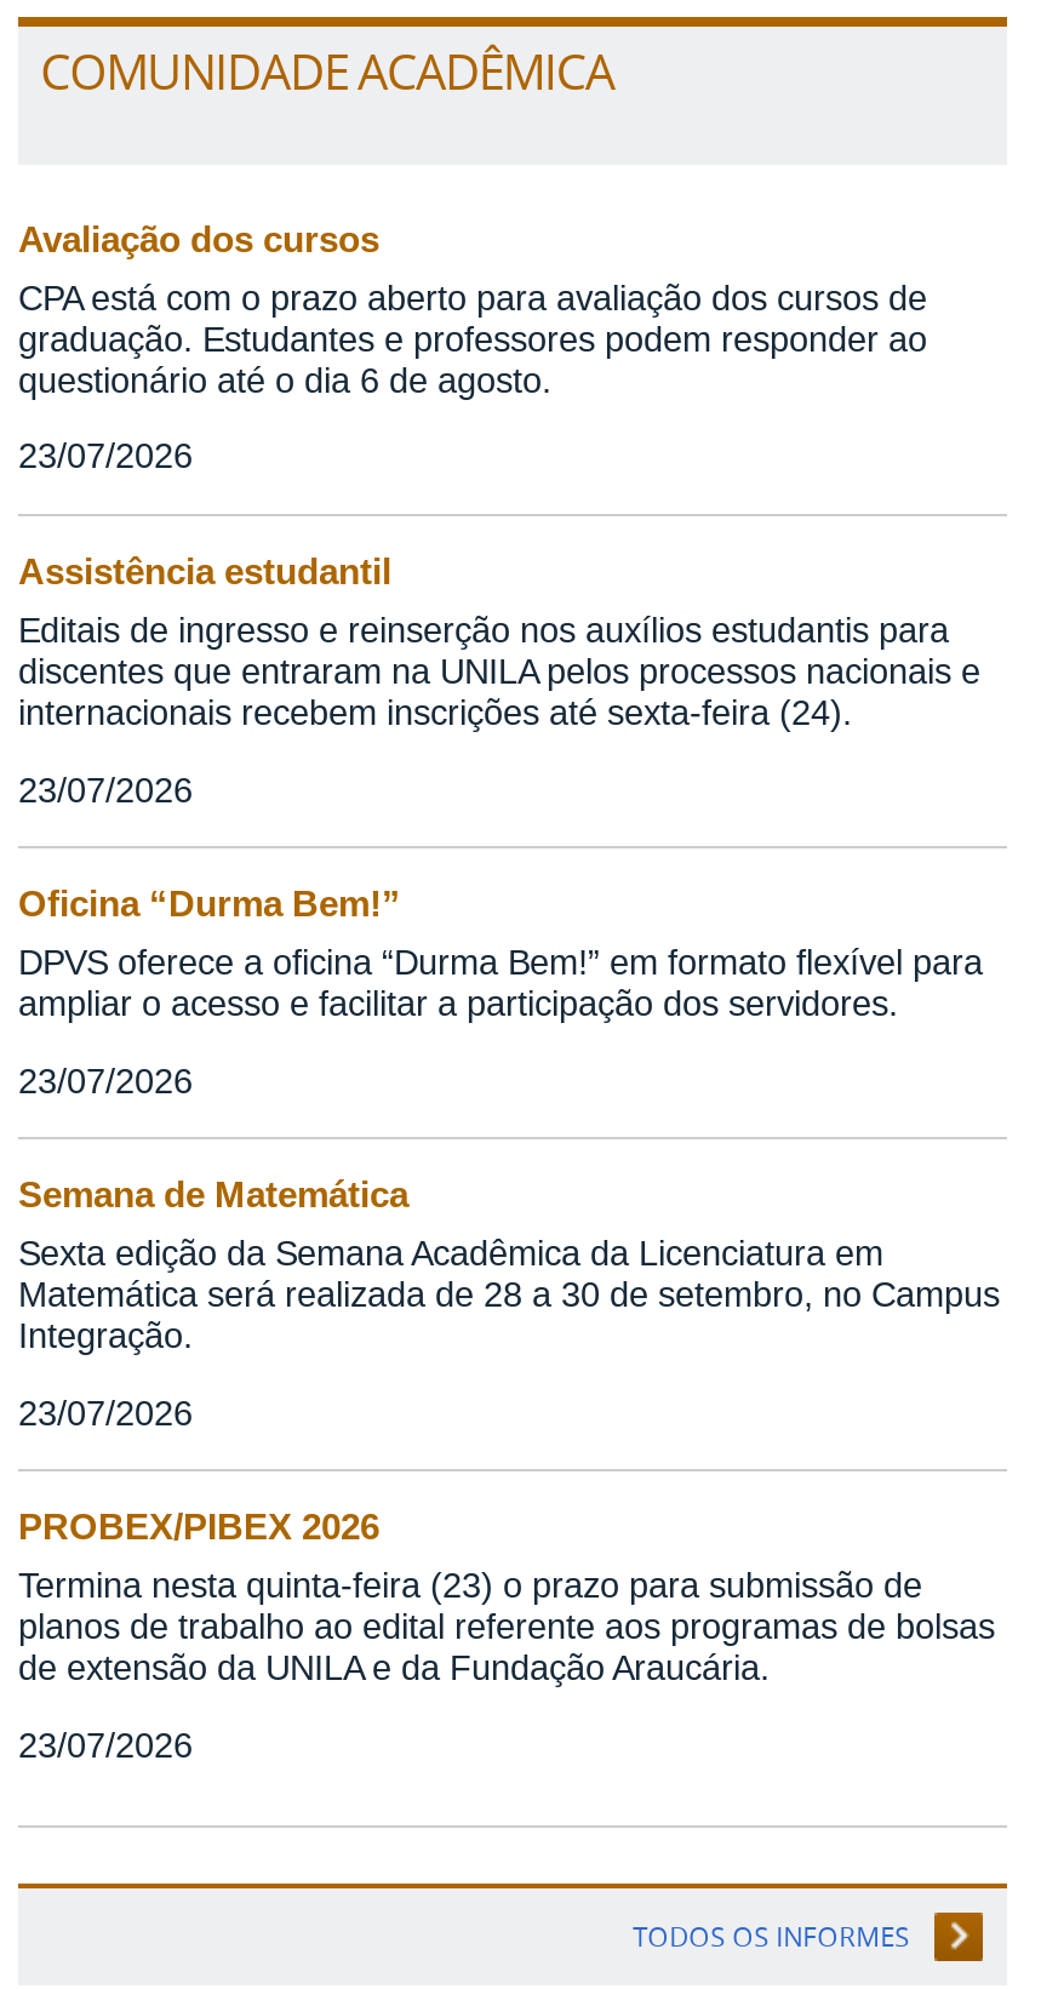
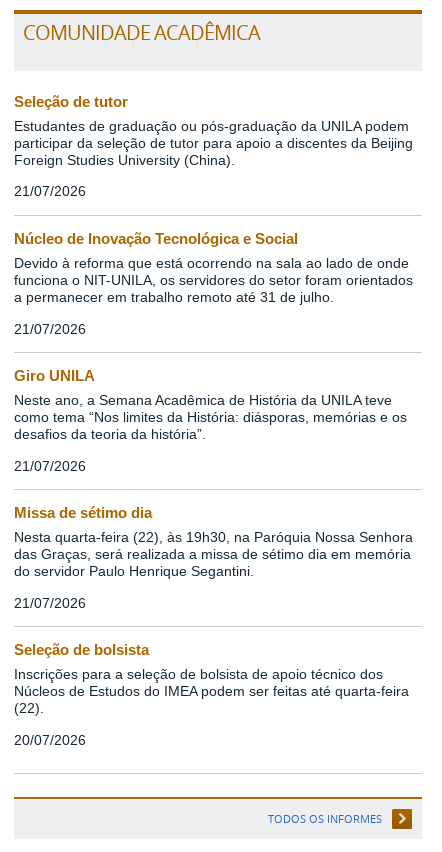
- Avaliação dos cursos
+ Seleção de tutor

- CPA está com o prazo aberto para avaliação dos cursos de
- graduação. Estudantes e professores podem responder ao
- questionário até o dia 6 de agosto.
+ Estudantes de graduação ou pós-graduação da UNILA podem
+ participar da seleção de tutor para apoio a discentes da Beijing
+ Foreign Studies University (China).

- 23/07/2026
+ 21/07/2026

- Assistência estudantil
+ Núcleo de Inovação Tecnológica e Social

- Editais de ingresso e reinserção nos auxílios estudantis para
- discentes que entraram na UNILA pelos processos nacionais e
- internacionais recebem inscrições até sexta-feira (24).
+ Devido à reforma que está ocorrendo na sala ao lado de onde
+ funciona o NIT-UNILA, os servidores do setor foram orientados
+ a permanecer em trabalho remoto até 31 de julho.

- 23/07/2026
+ 21/07/2026

- Oficina “Durma Bem!”
+ Giro UNILA

- DPVS oferece a oficina “Durma Bem!” em formato flexível para
- ampliar o acesso e facilitar a participação dos servidores.
+ Neste ano, a Semana Acadêmica de História da UNILA teve
+ como tema “Nos limites da História: diásporas, memórias e os
+ desafios da teoria da história”.

- 23/07/2026
+ 21/07/2026

- Semana de Matemática
+ Missa de sétimo dia

- Sexta edição da Semana Acadêmica da Licenciatura em
- Matemática será realizada de 28 a 30 de setembro, no Campus
- Integração.
+ Nesta quarta-feira (22), às 19h30, na Paróquia Nossa Senhora
+ das Graças, será realizada a missa de sétimo dia em memória
+ do servidor Paulo Henrique Segantini.

- 23/07/2026
+ 21/07/2026

- PROBEX/PIBEX 2026
+ Seleção de bolsista

- Termina nesta quinta-feira (23) o prazo para submissão de
- planos de trabalho ao edital referente aos programas de bolsas
- de extensão da UNILA e da Fundação Araucária.
+ Inscrições para a seleção de bolsista de apoio técnico dos
+ Núcleos de Estudos do IMEA podem ser feitas até quarta-feira
+ (22).

- 23/07/2026
+ 20/07/2026
